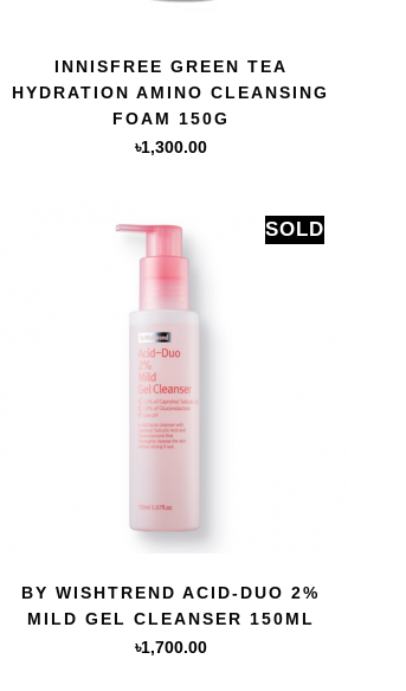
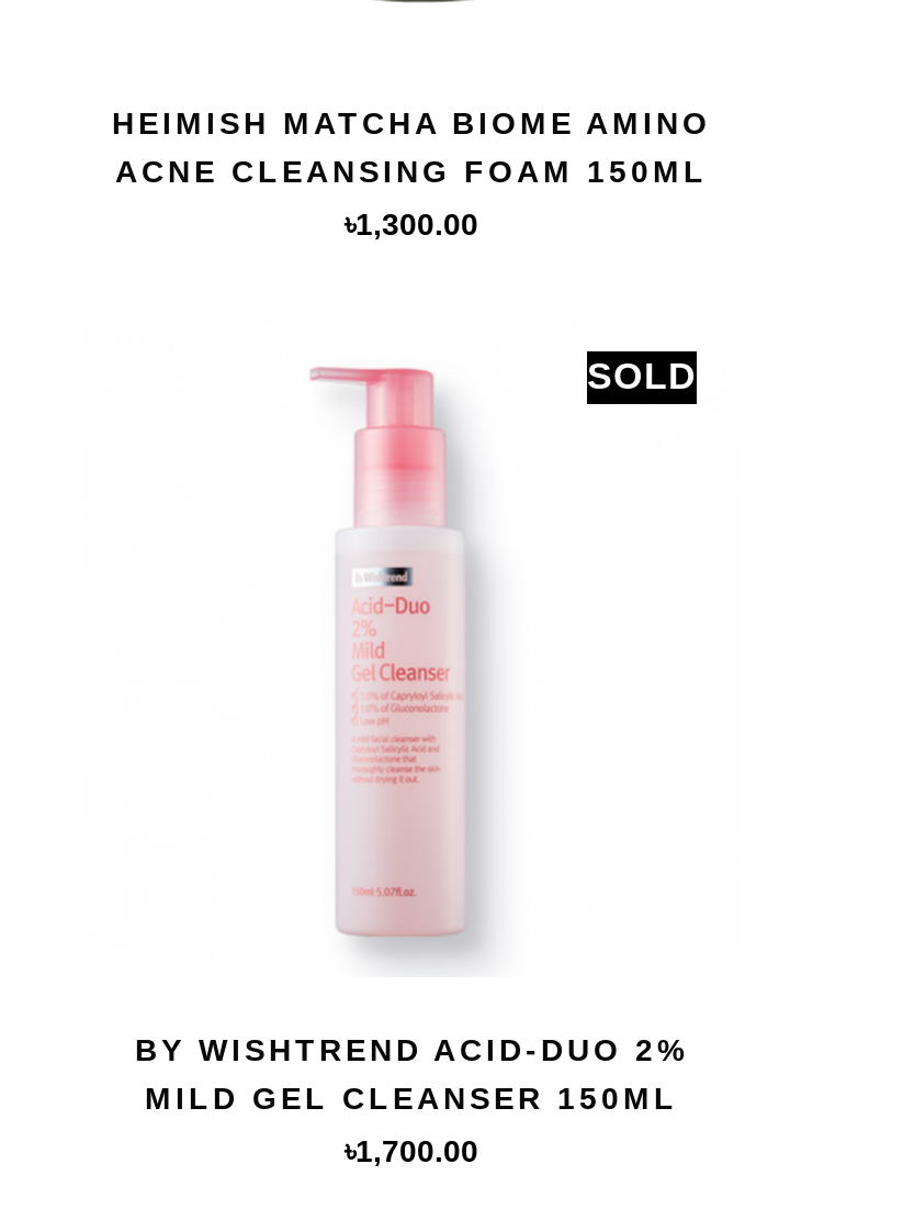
- INNISFREE GREEN TEA
- HYDRATION AMINO CLEANSING
- FOAM 150G
+ HEIMISH MATCHA BIOME AMINO
+ ACNE CLEANSING FOAM 150ML
